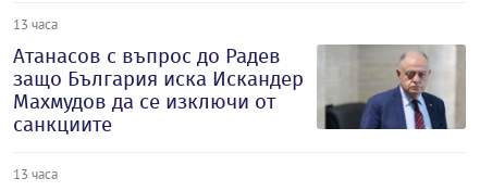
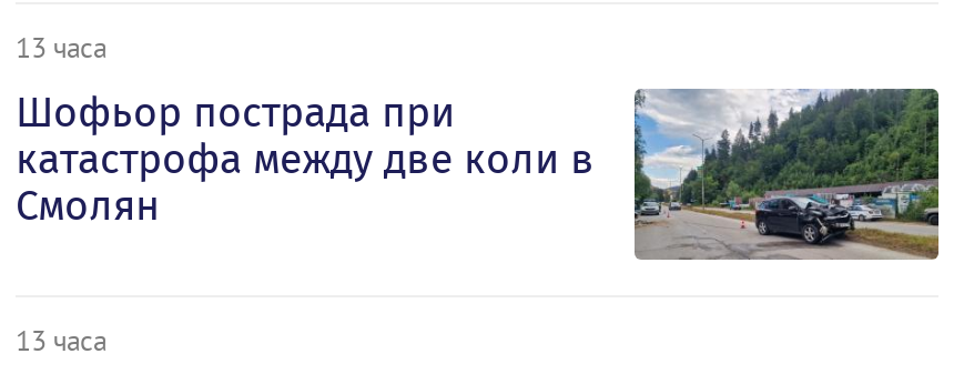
- [image]
- Атанасов с въпрос до Радев
- защо България иска Искандер
- Махмудов да се изключи от
- санкциите
+ [image]
+ Шофьор пострада при
+ катастрофа между две коли в
+ Смолян
